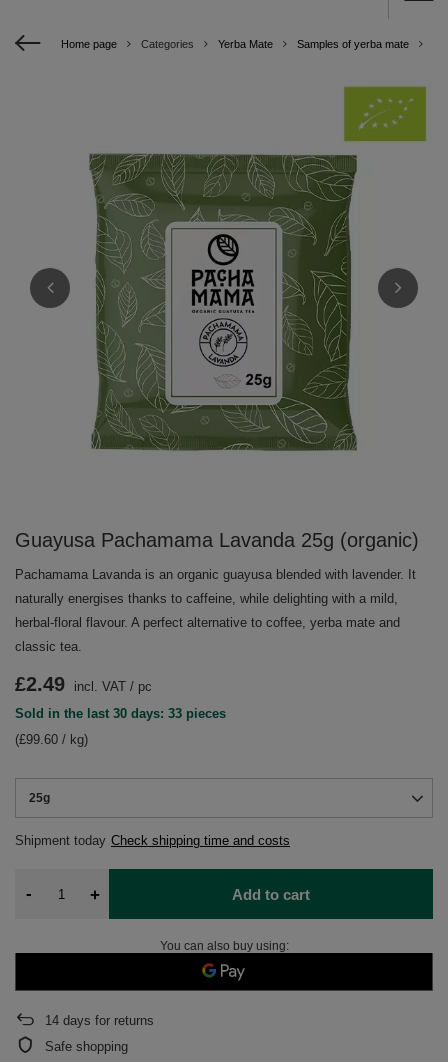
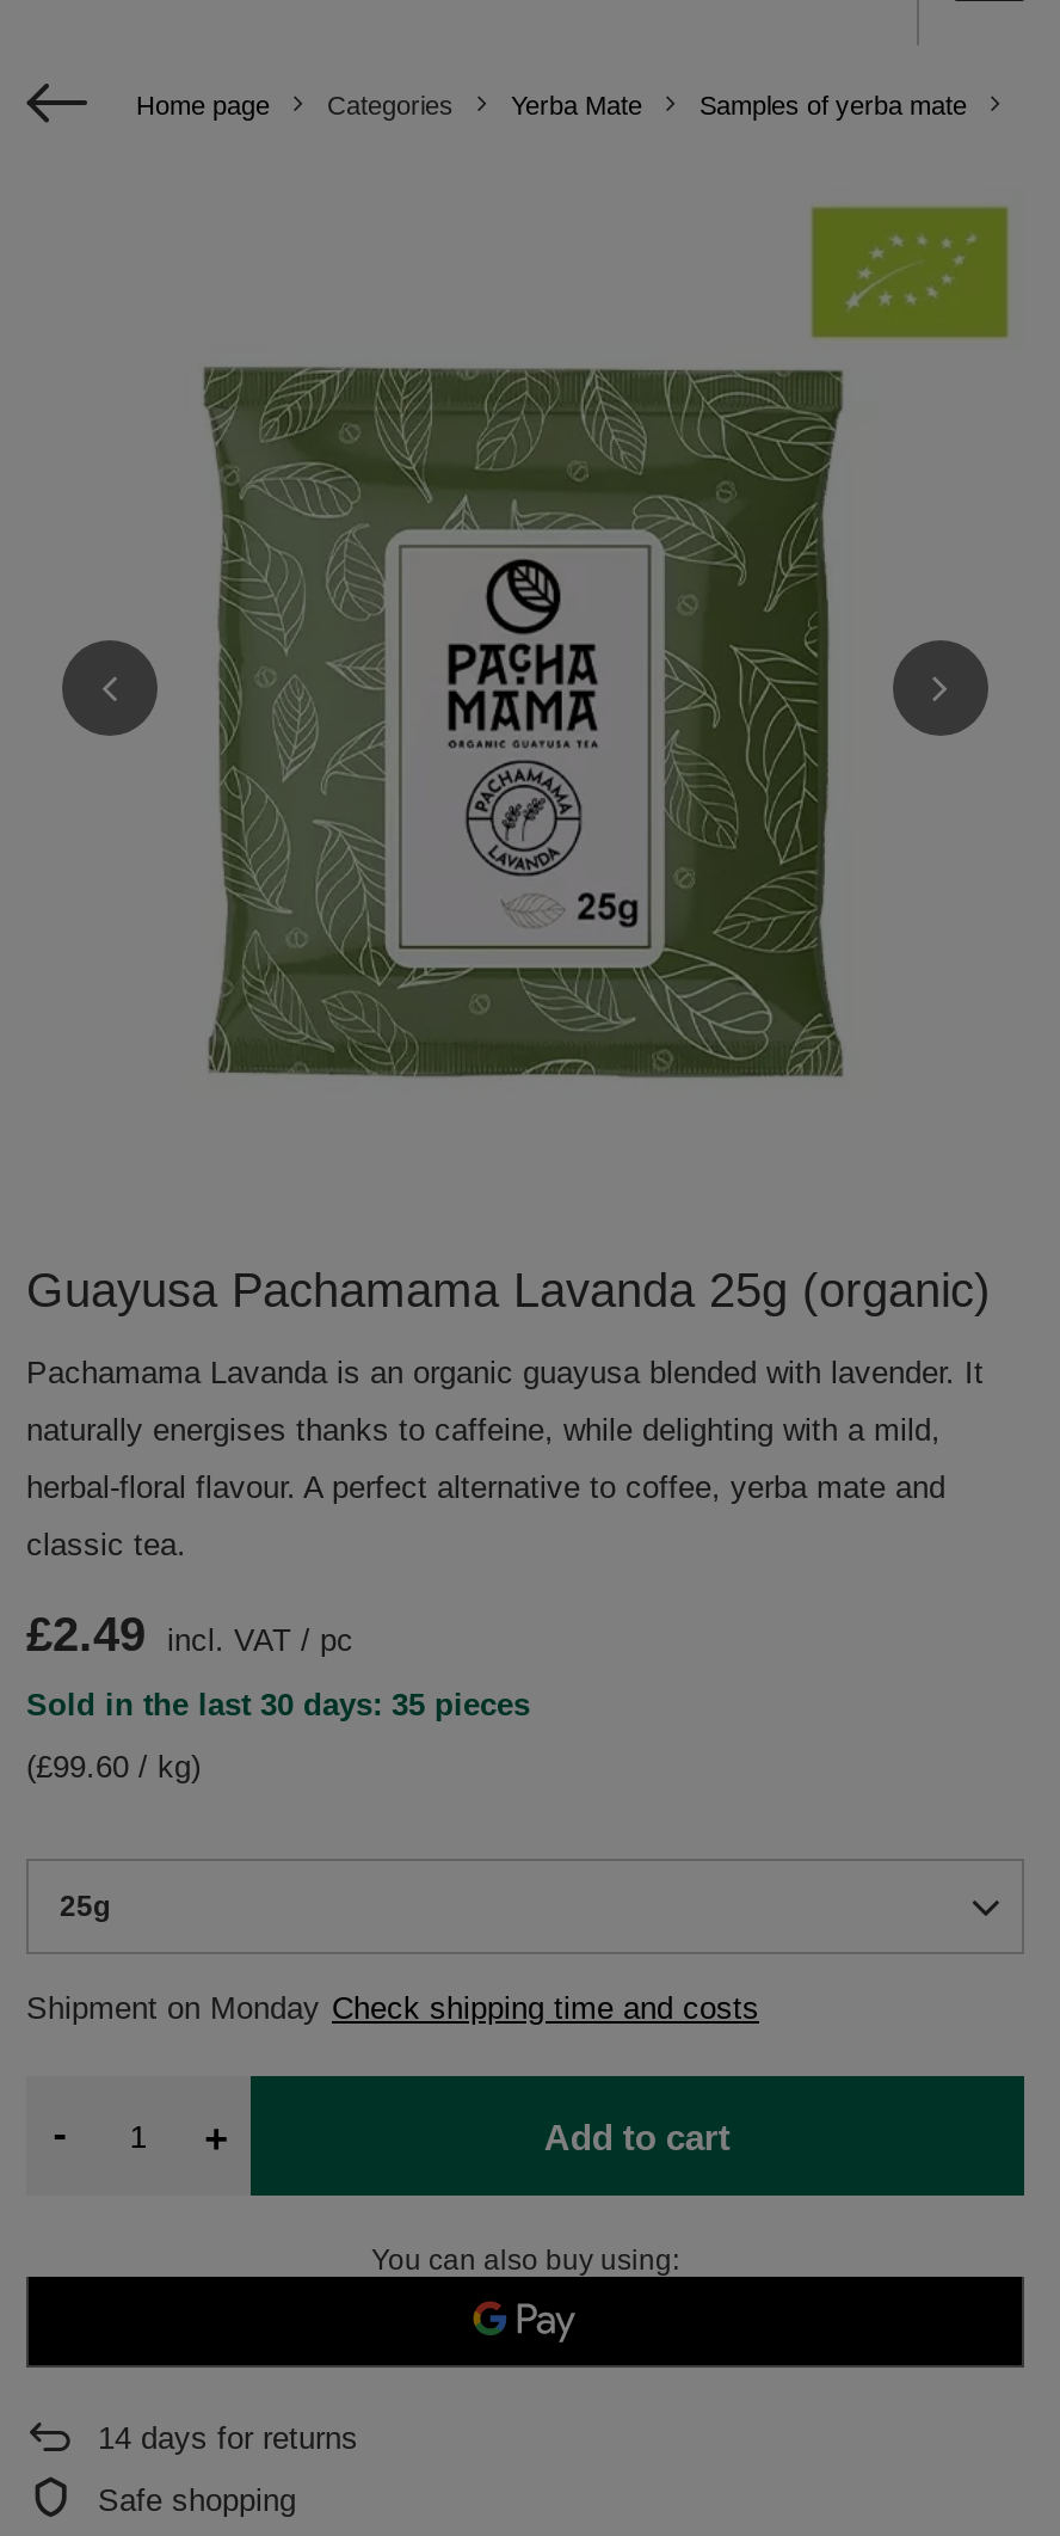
- Sold in the last 30 days: 33 pieces
+ Sold in the last 30 days: 35 pieces

- Shipment today Check shipping time and costs
+ Shipment on Monday Check shipping time and costs
